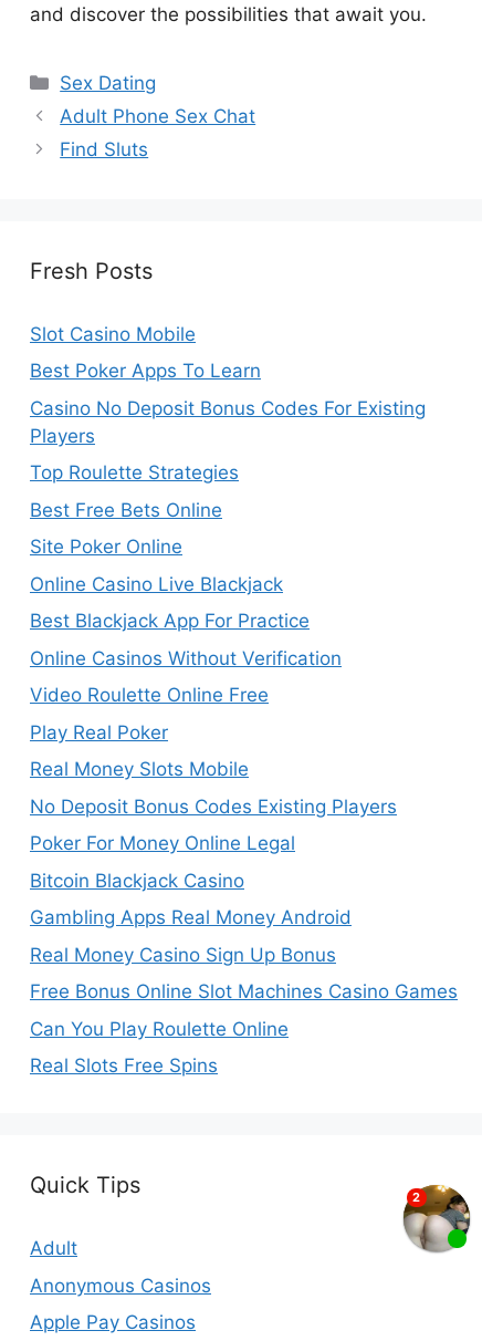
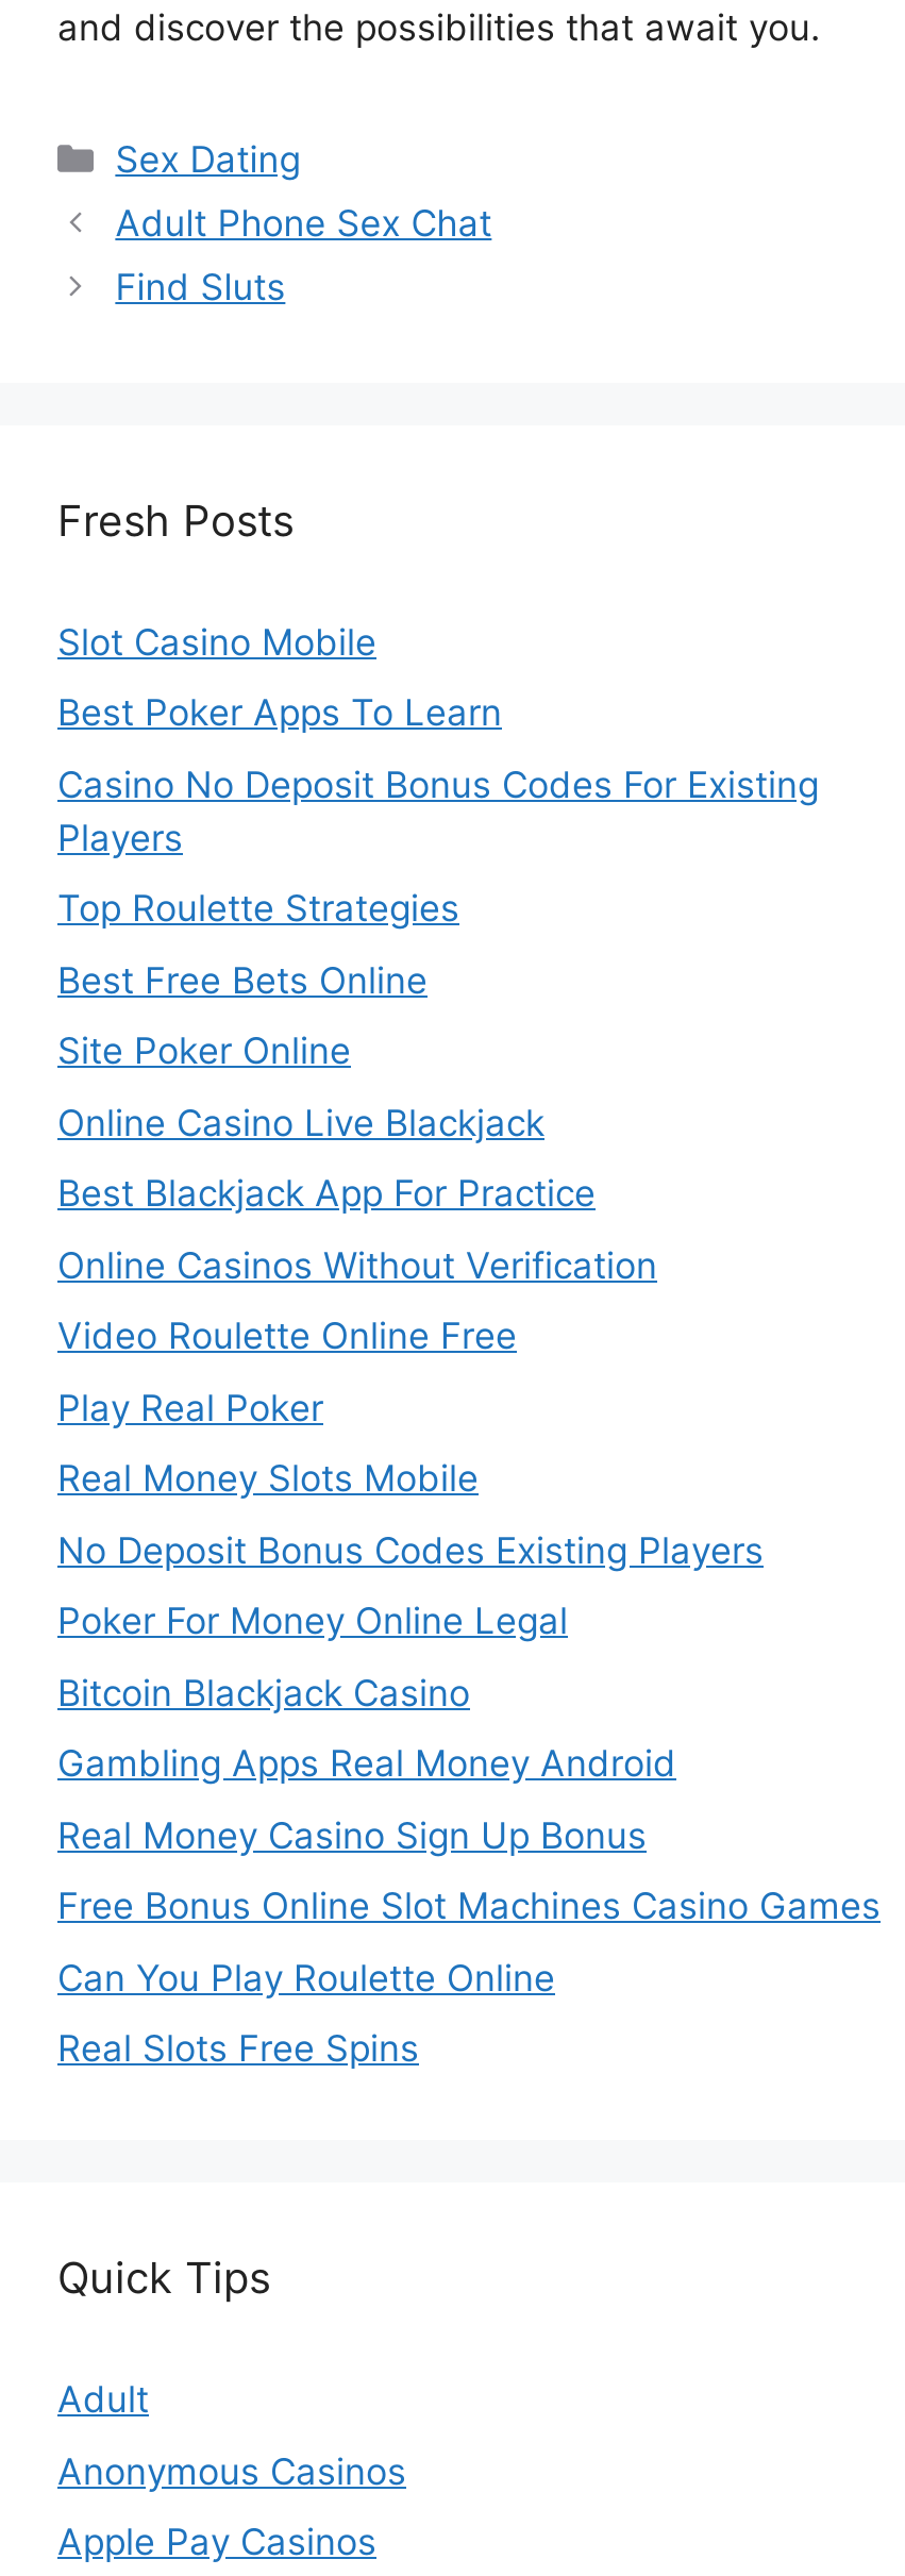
- [image]
